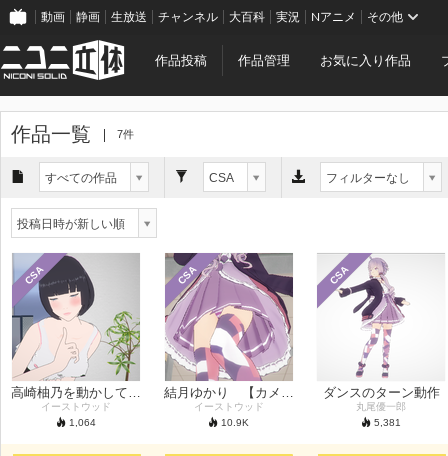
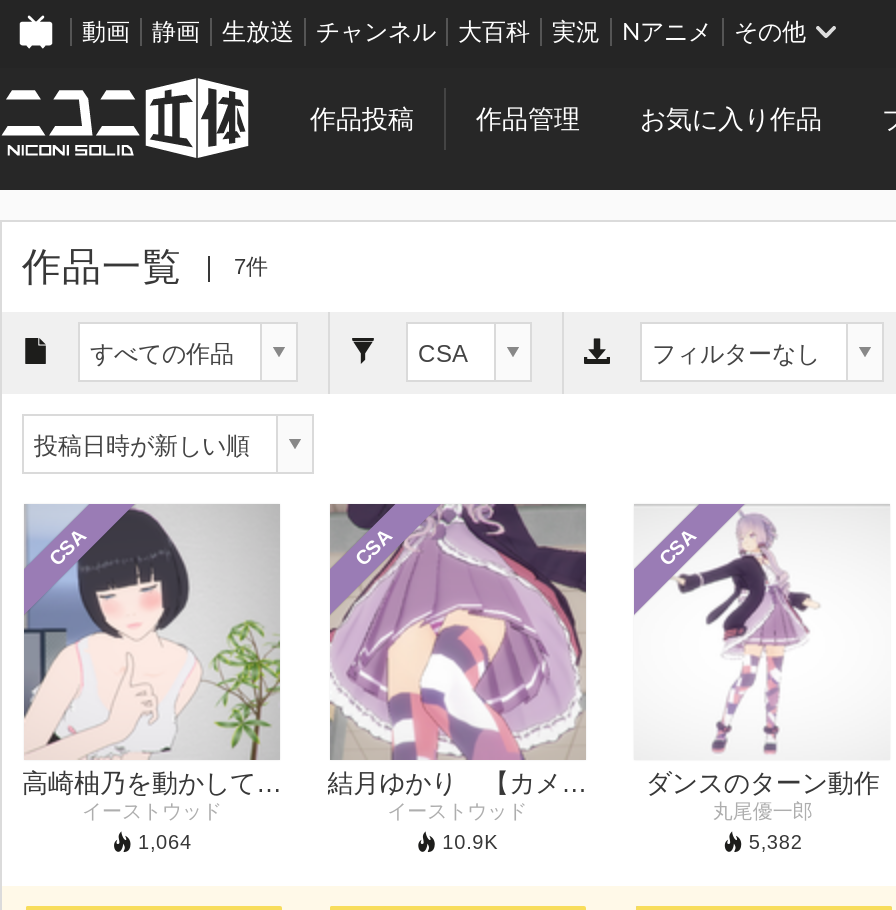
- 5,381
+ 5,382
